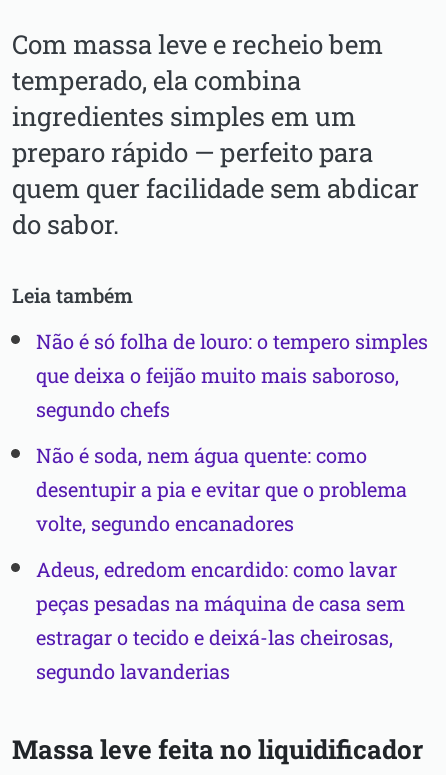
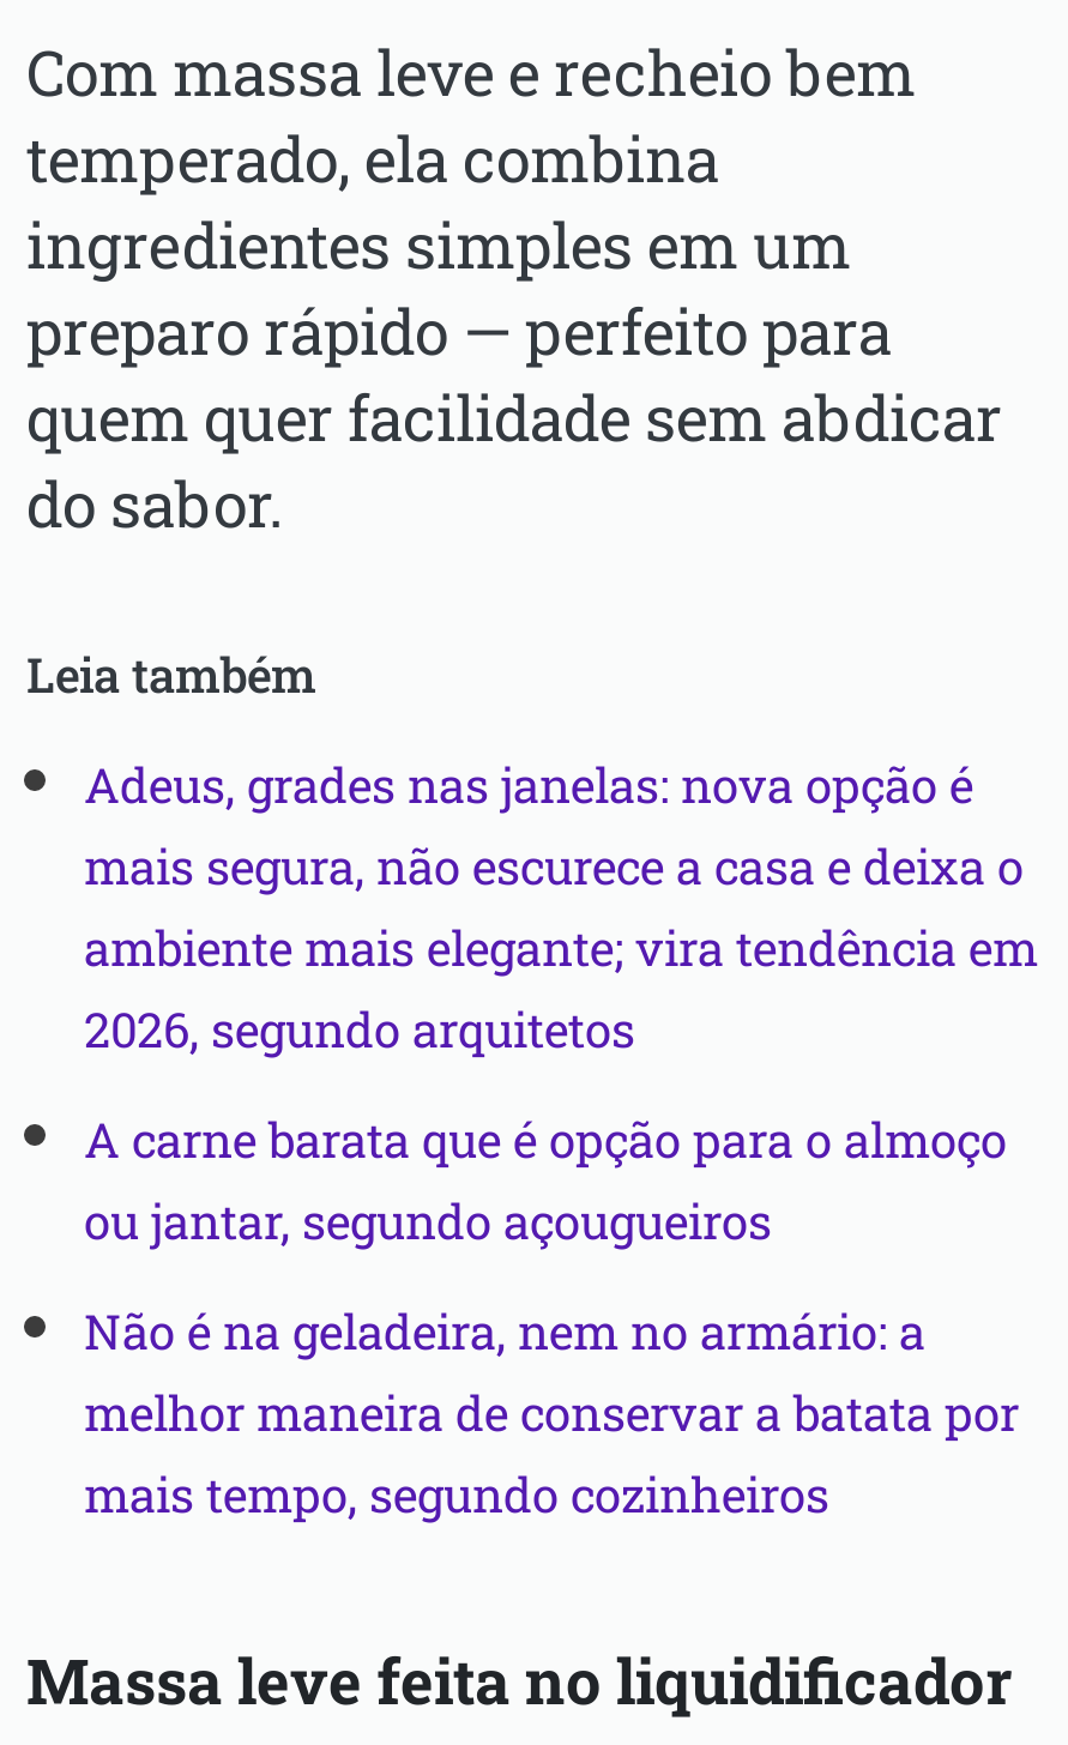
- Não é só folha de louro: o tempero simples
- que deixa o feijão muito mais saboroso,
- segundo chefs
+ Adeus, grades nas janelas: nova opção é
+ mais segura, não escurece a casa e deixa o
+ ambiente mais elegante; vira tendência em
+ 2026, segundo arquitetos

- Não é soda, nem água quente: como
- desentupir a pia e evitar que o problema
- volte, segundo encanadores
+ A carne barata que é opção para o almoço
+ ou jantar, segundo açougueiros

- Adeus, edredom encardido: como lavar
- peças pesadas na máquina de casa sem
- estragar o tecido e deixá-las cheirosas,
- segundo lavanderias
+ Não é na geladeira, nem no armário: a
+ melhor maneira de conservar a batata por
+ mais tempo, segundo cozinheiros
